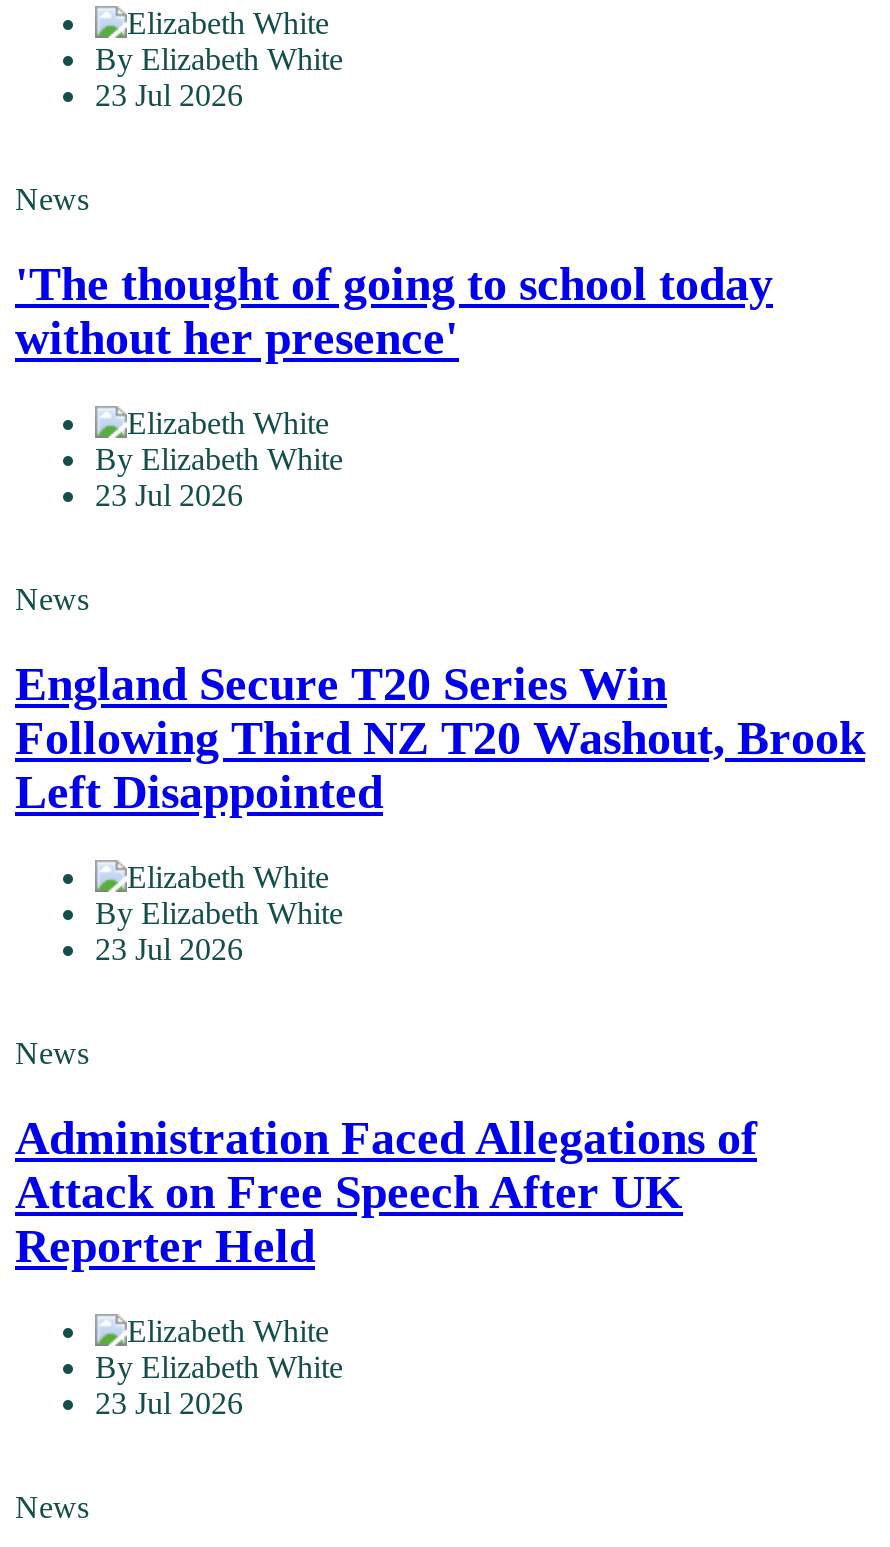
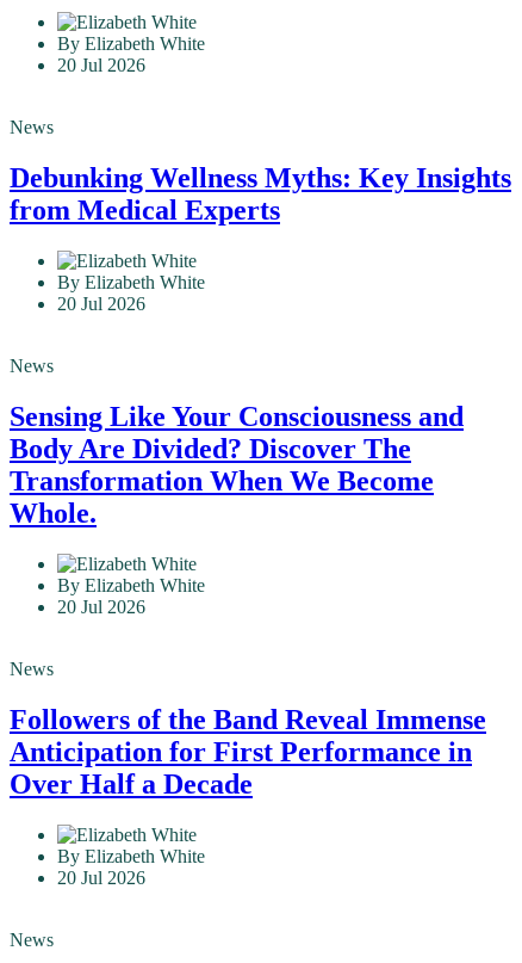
- 23 Jul 2026
+ 20 Jul 2026

- 'The thought of going to school today
- without her presence'
+ Debunking Wellness Myths: Key Insights
+ from Medical Experts

- 23 Jul 2026
+ 20 Jul 2026

- England Secure T20 Series Win
- Following Third NZ T20 Washout, Brook
- Left Disappointed
+ Sensing Like Your Consciousness and
+ Body Are Divided? Discover The
+ Transformation When We Become
+ Whole.

- 23 Jul 2026
+ 20 Jul 2026

- Administration Faced Allegations of
- Attack on Free Speech After UK
- Reporter Held
+ Followers of the Band Reveal Immense
+ Anticipation for First Performance in
+ Over Half a Decade

- 23 Jul 2026
+ 20 Jul 2026
